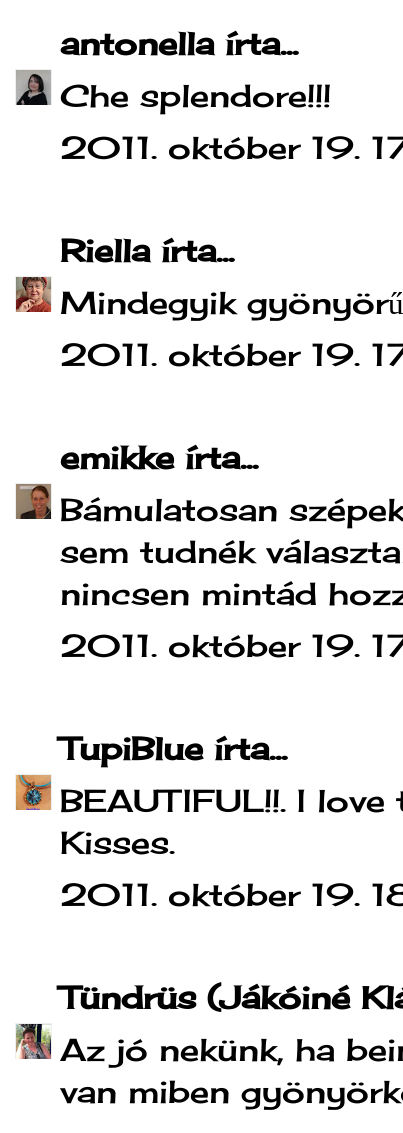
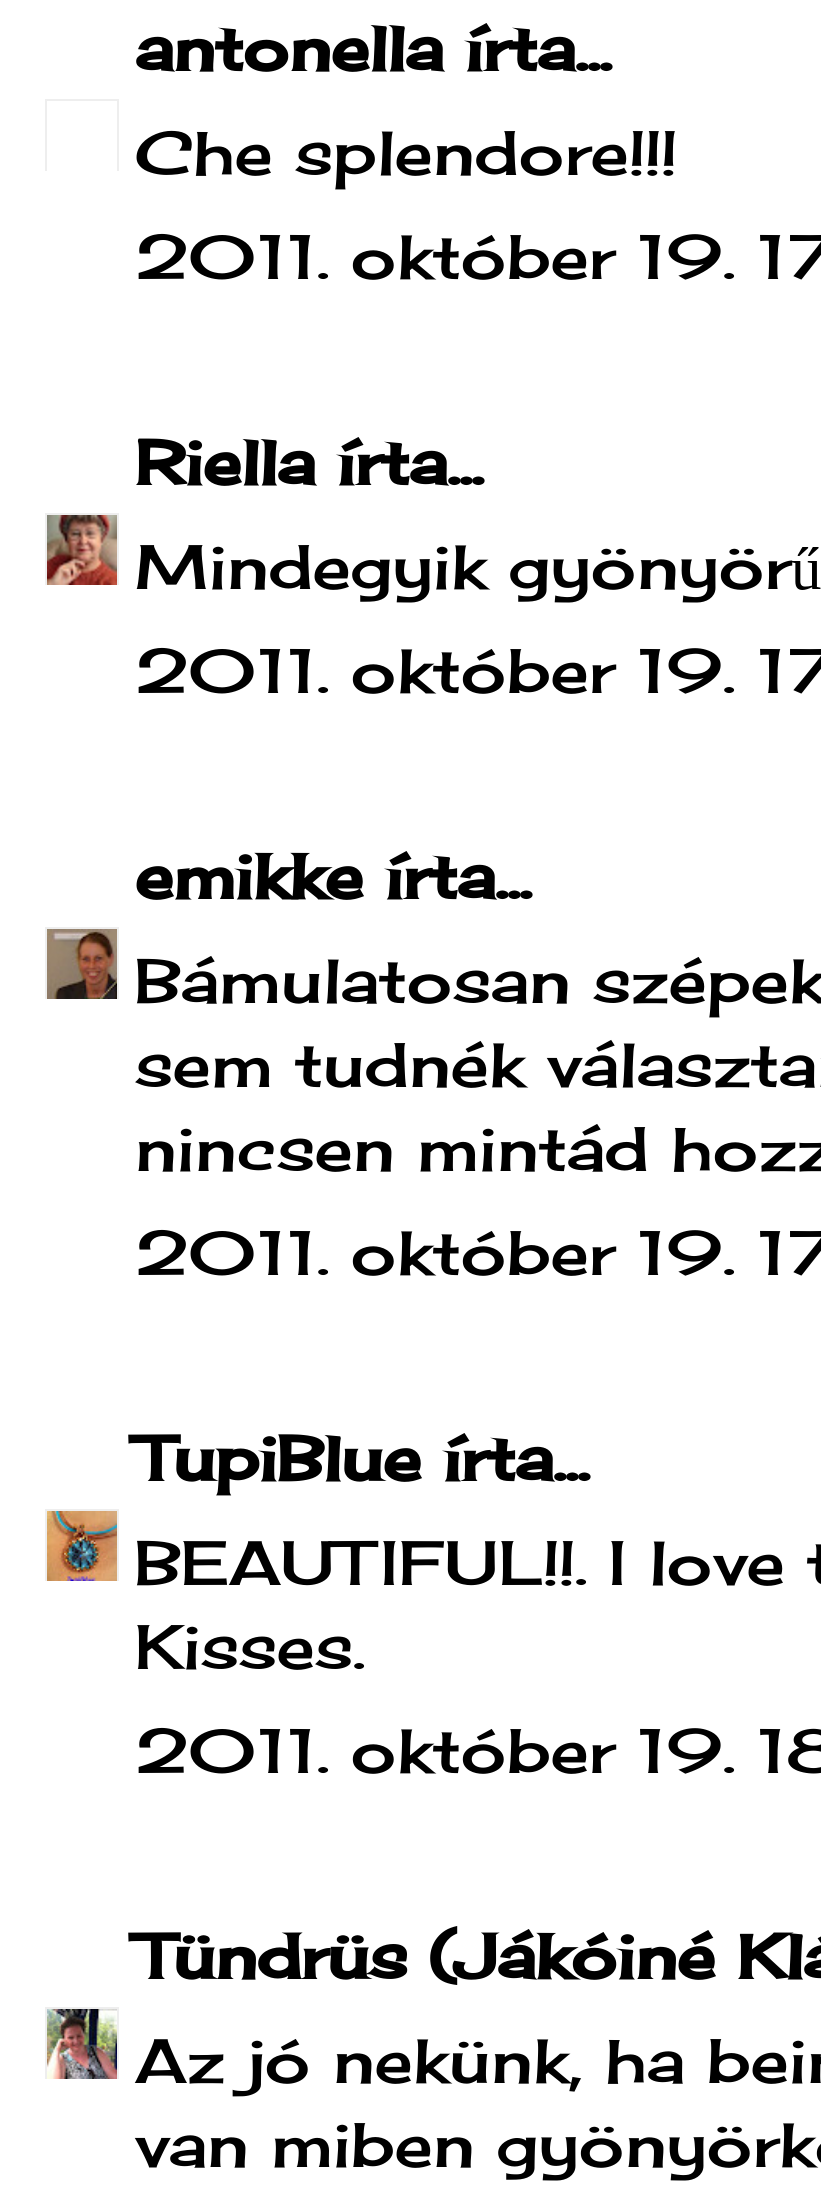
- [image]
